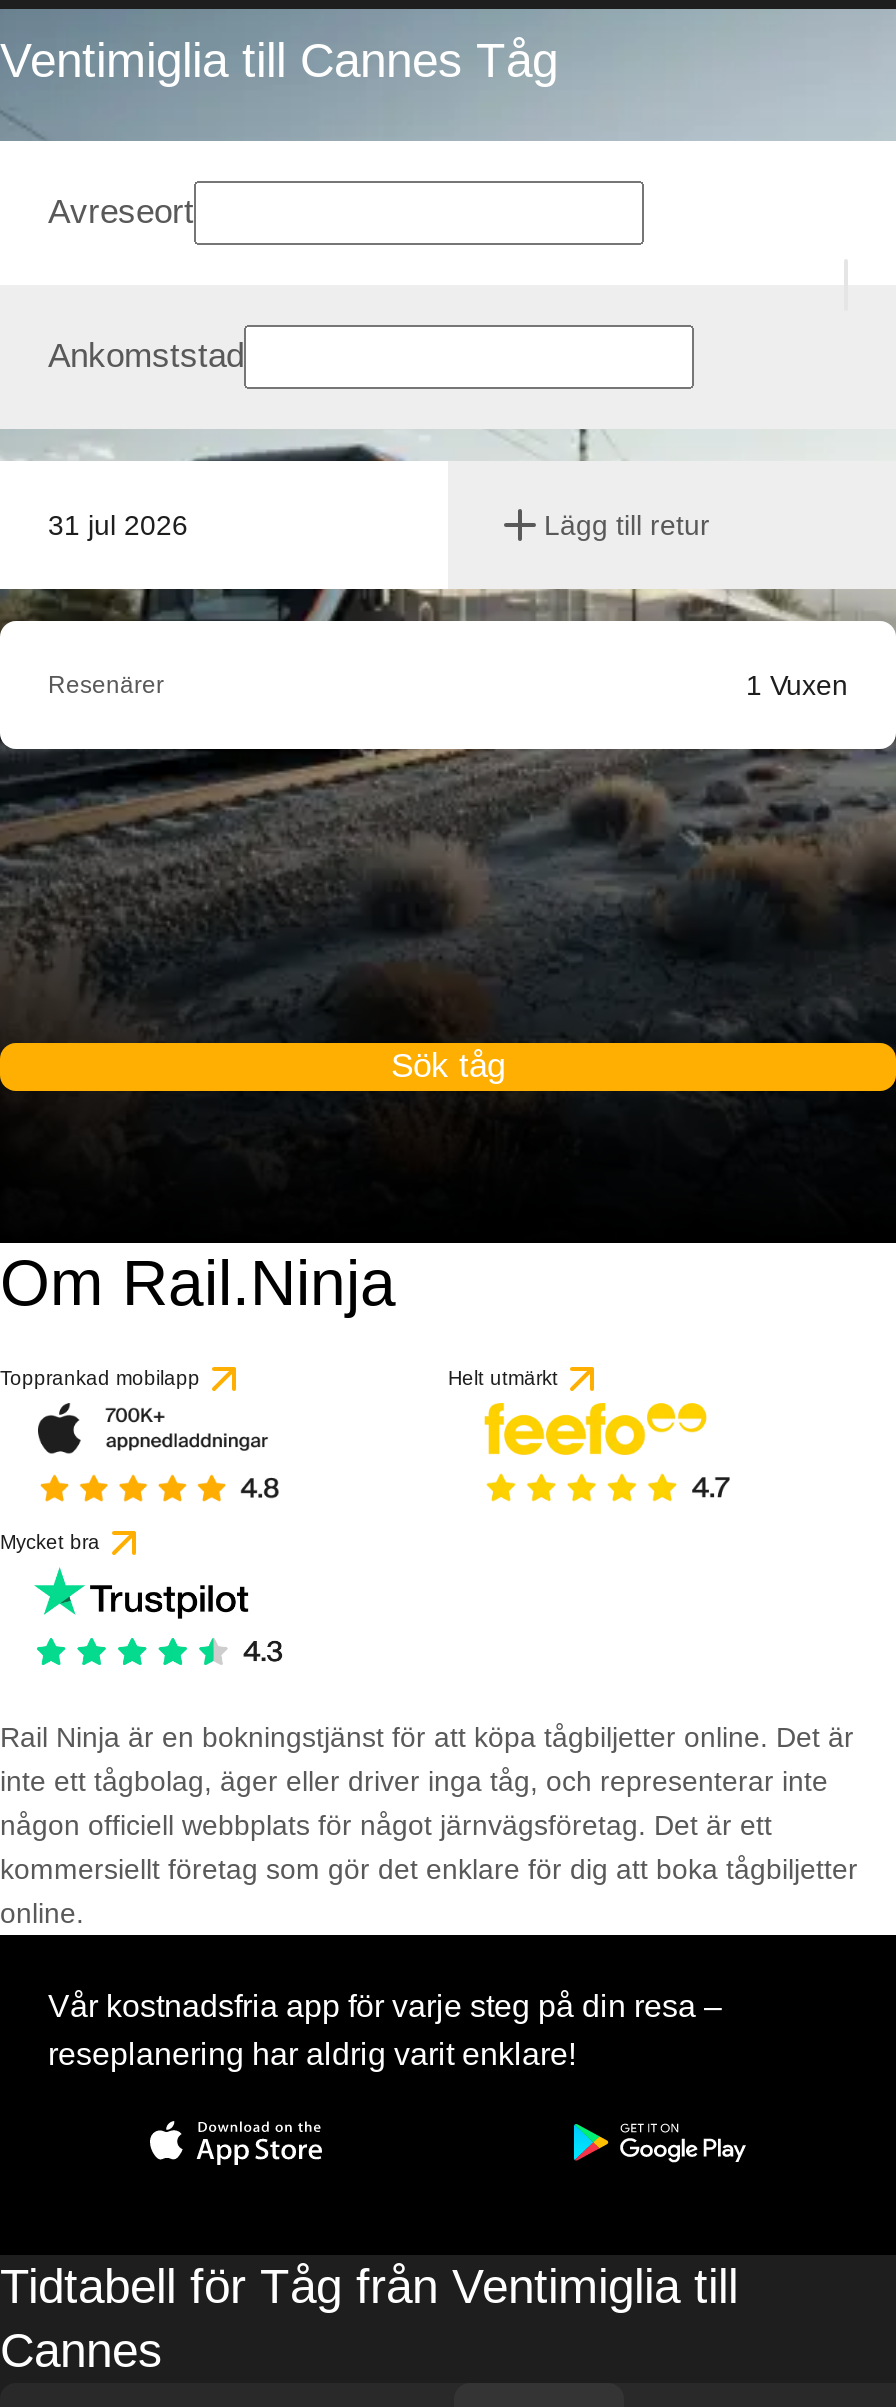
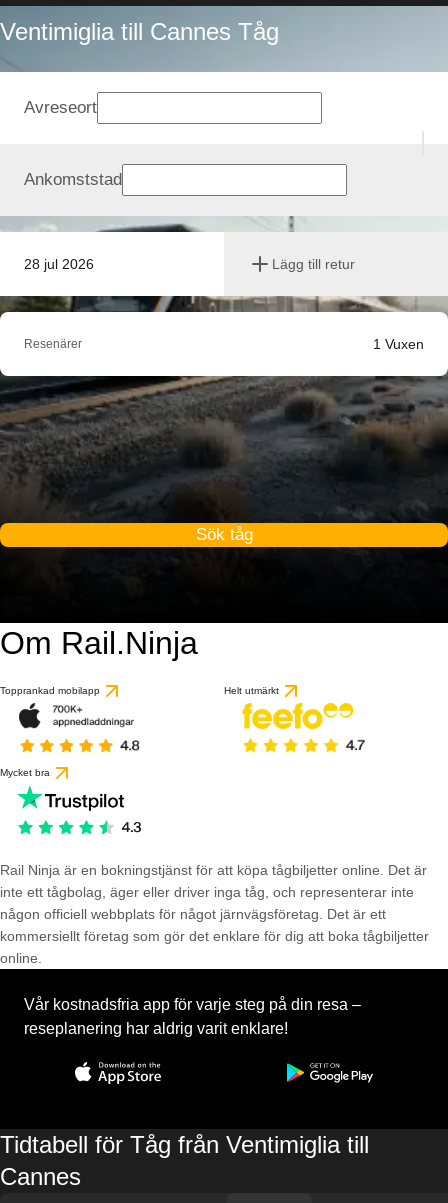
- 31 jul 2026
+ 28 jul 2026
